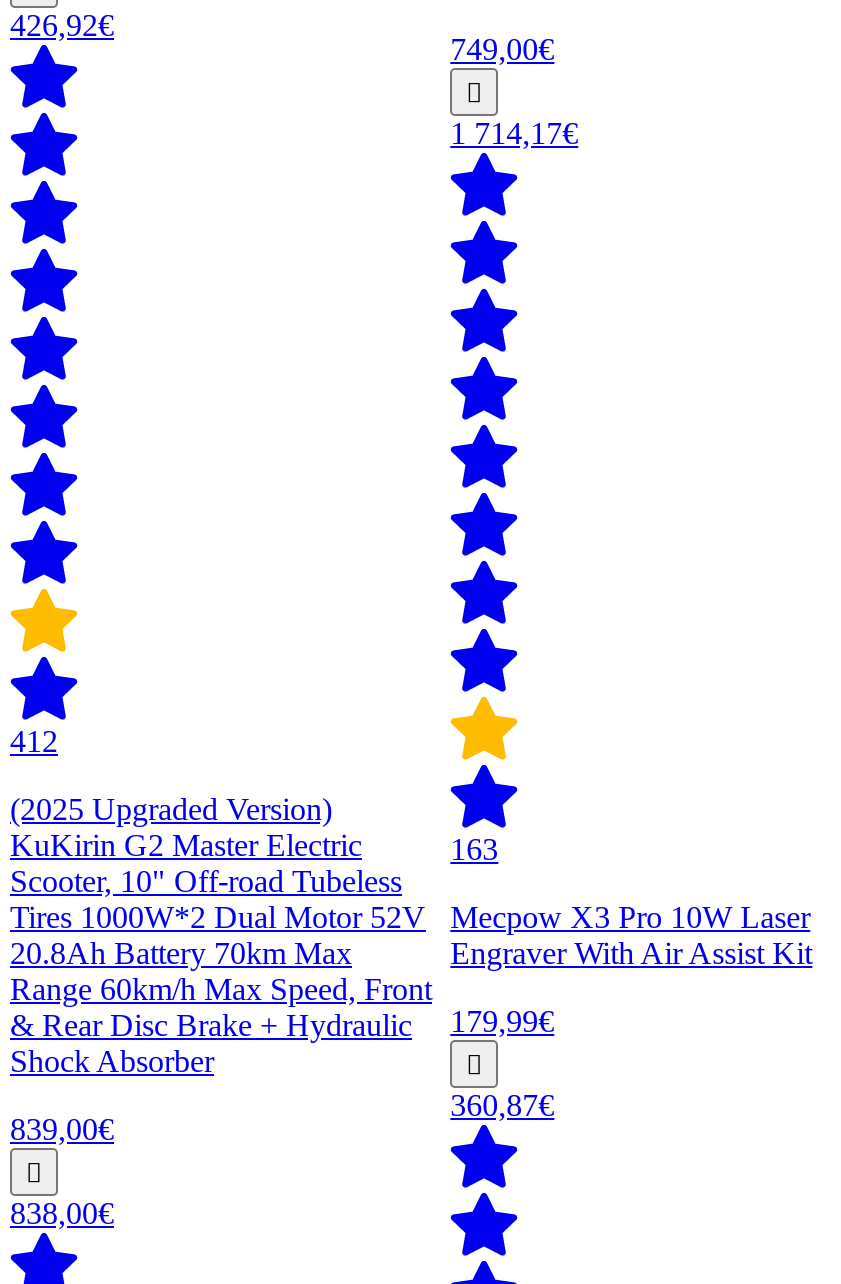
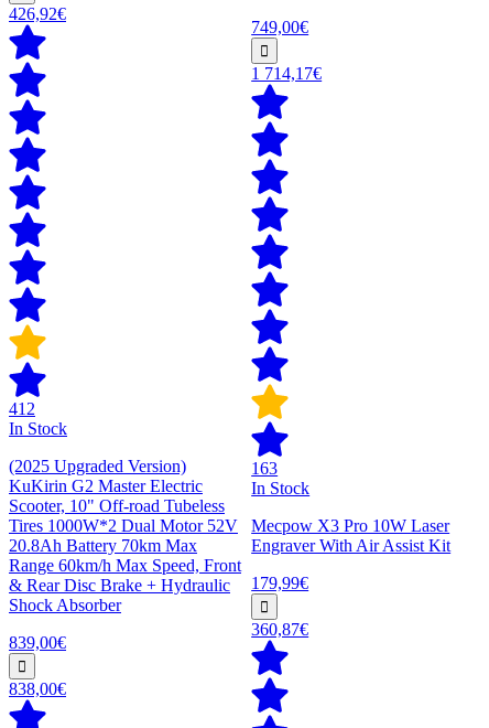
+ In Stock

+ In Stock
